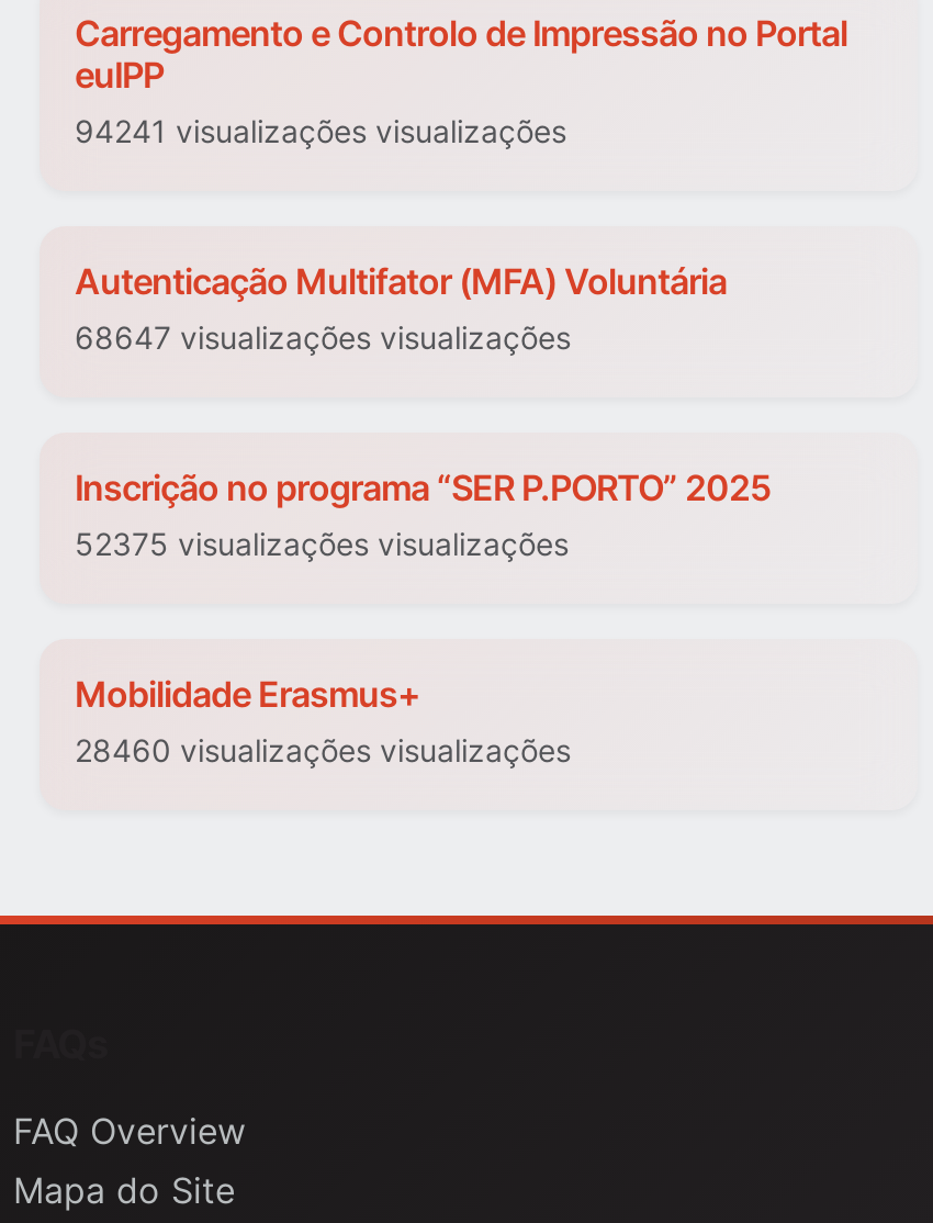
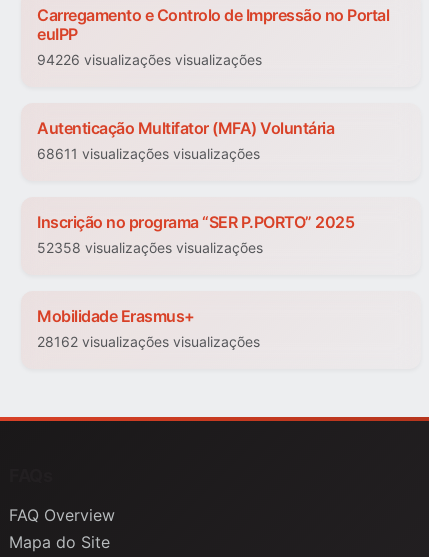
- 94241 visualizações visualizações
+ 94226 visualizações visualizações

- 68647 visualizações visualizações
+ 68611 visualizações visualizações

- 52375 visualizações visualizações
+ 52358 visualizações visualizações

- 28460 visualizações visualizações
+ 28162 visualizações visualizações
